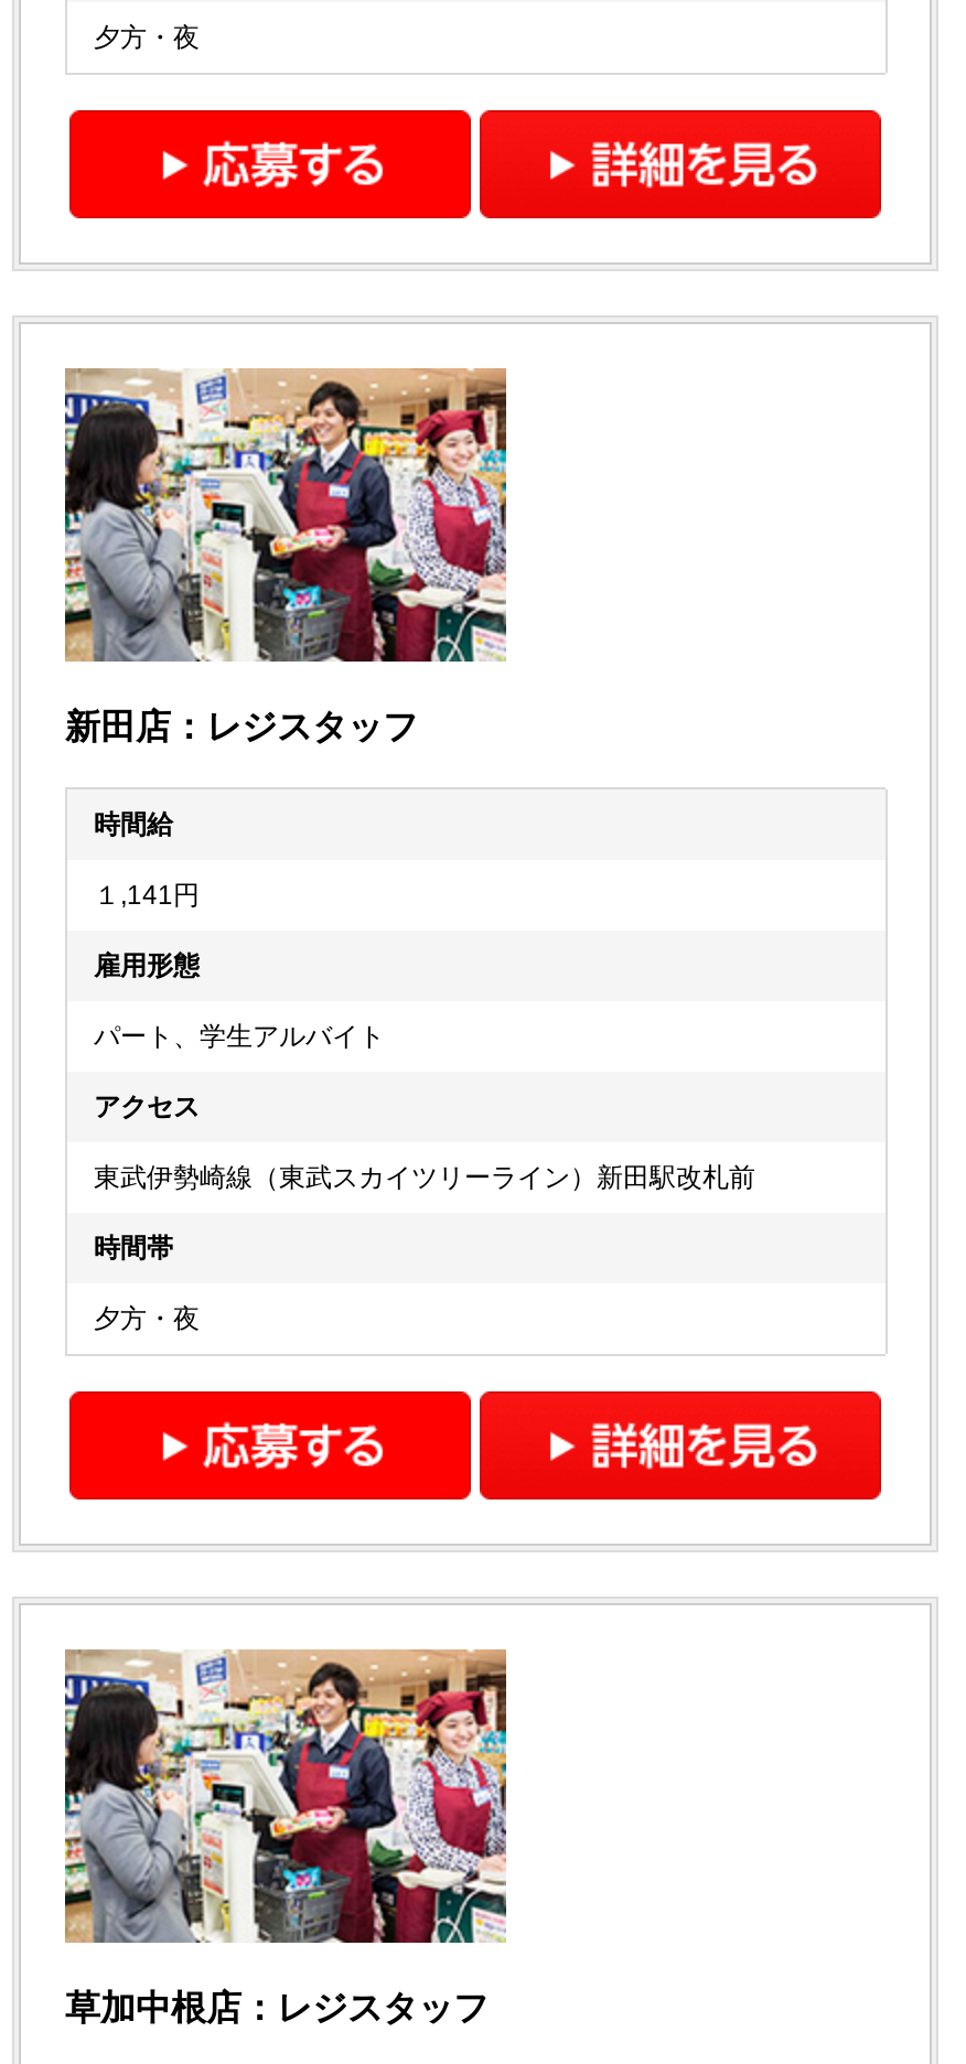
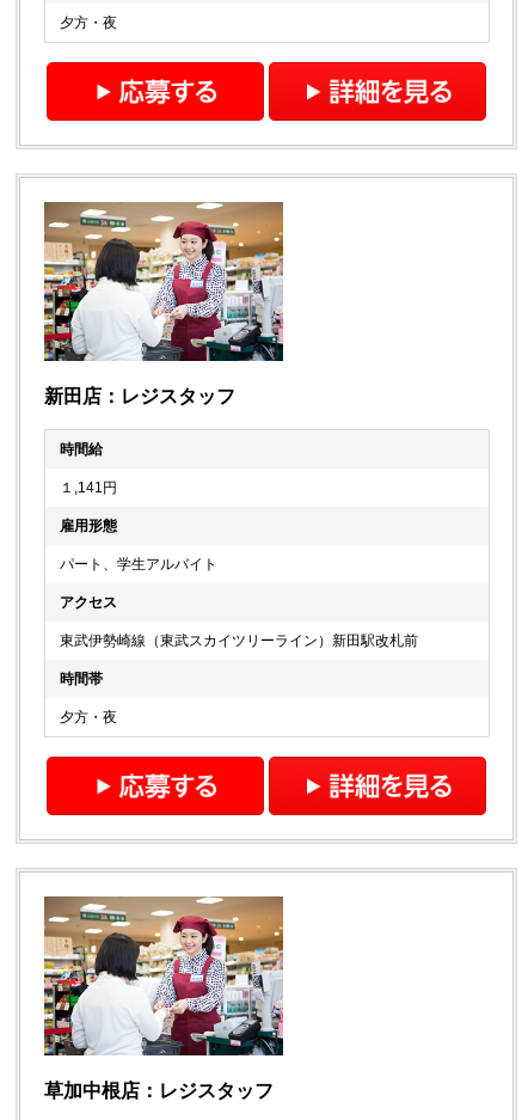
- [image]
+ [image]

- [image]
+ [image]
